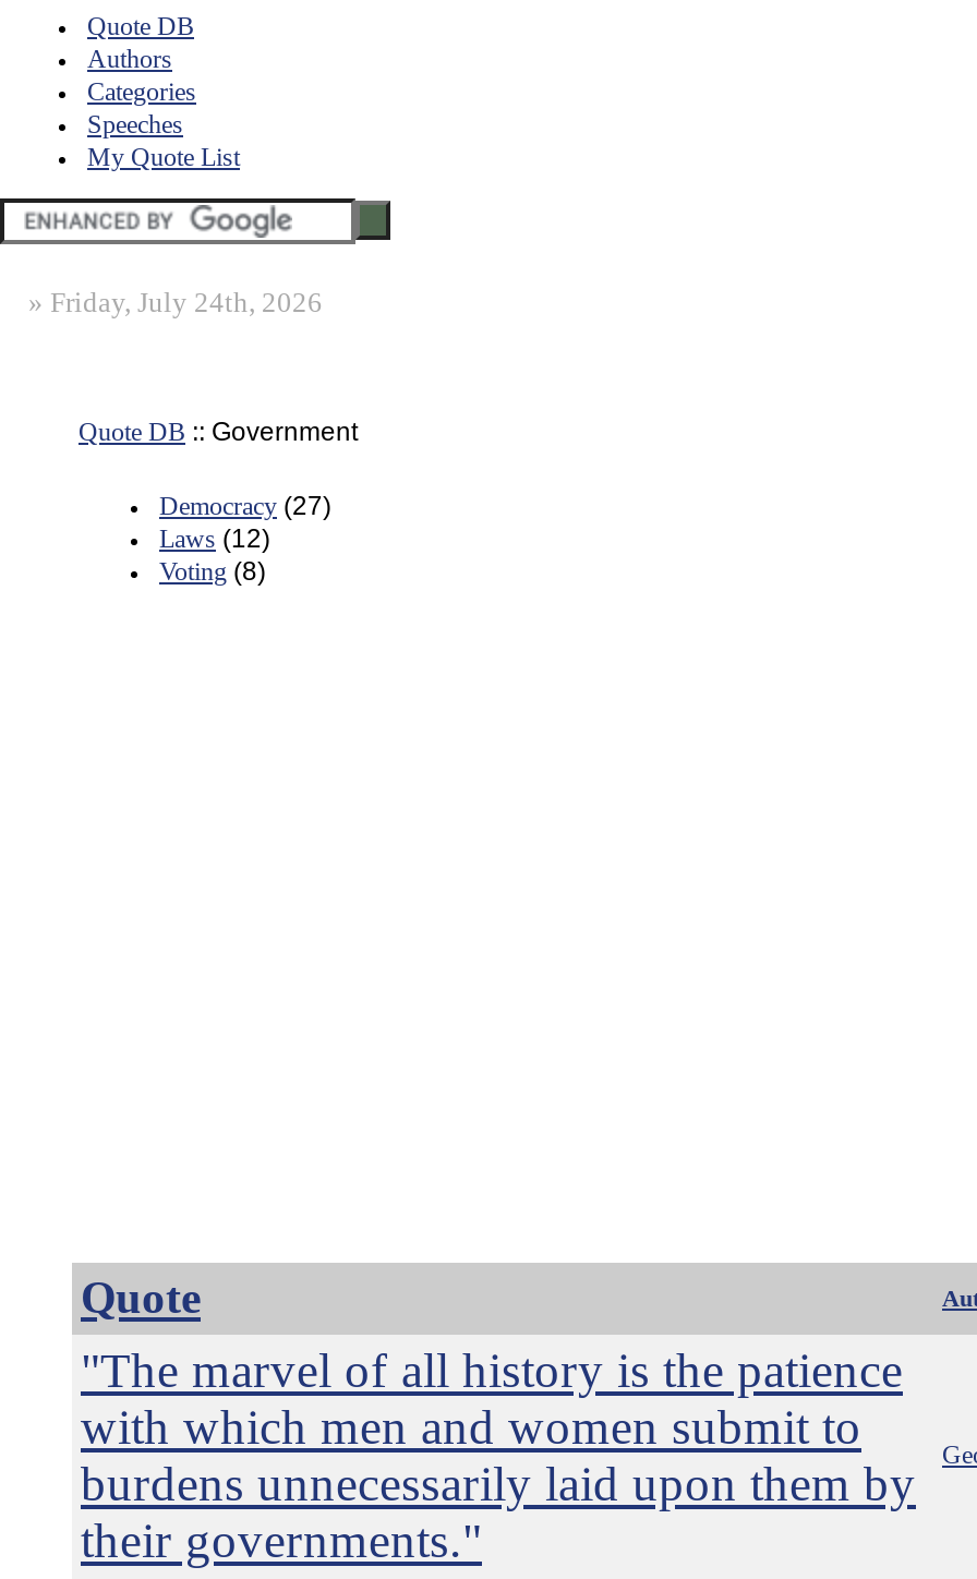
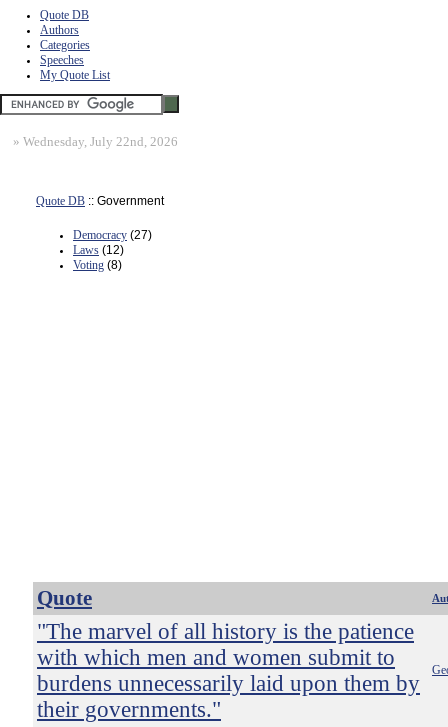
- » Friday, July 24th, 2026
+ » Wednesday, July 22nd, 2026
